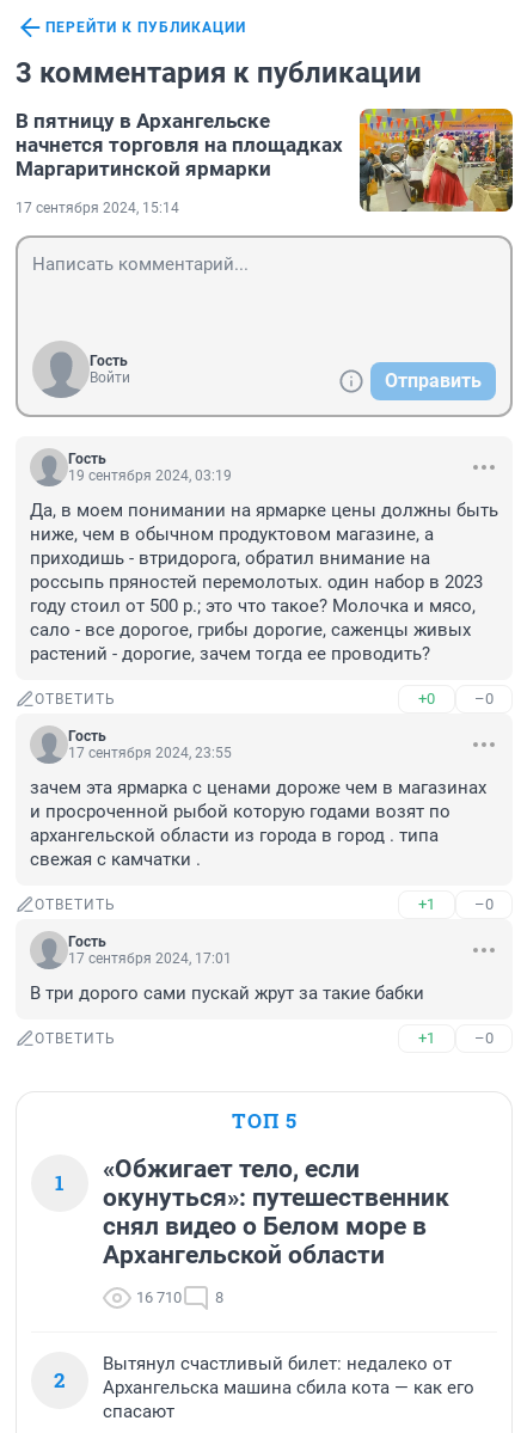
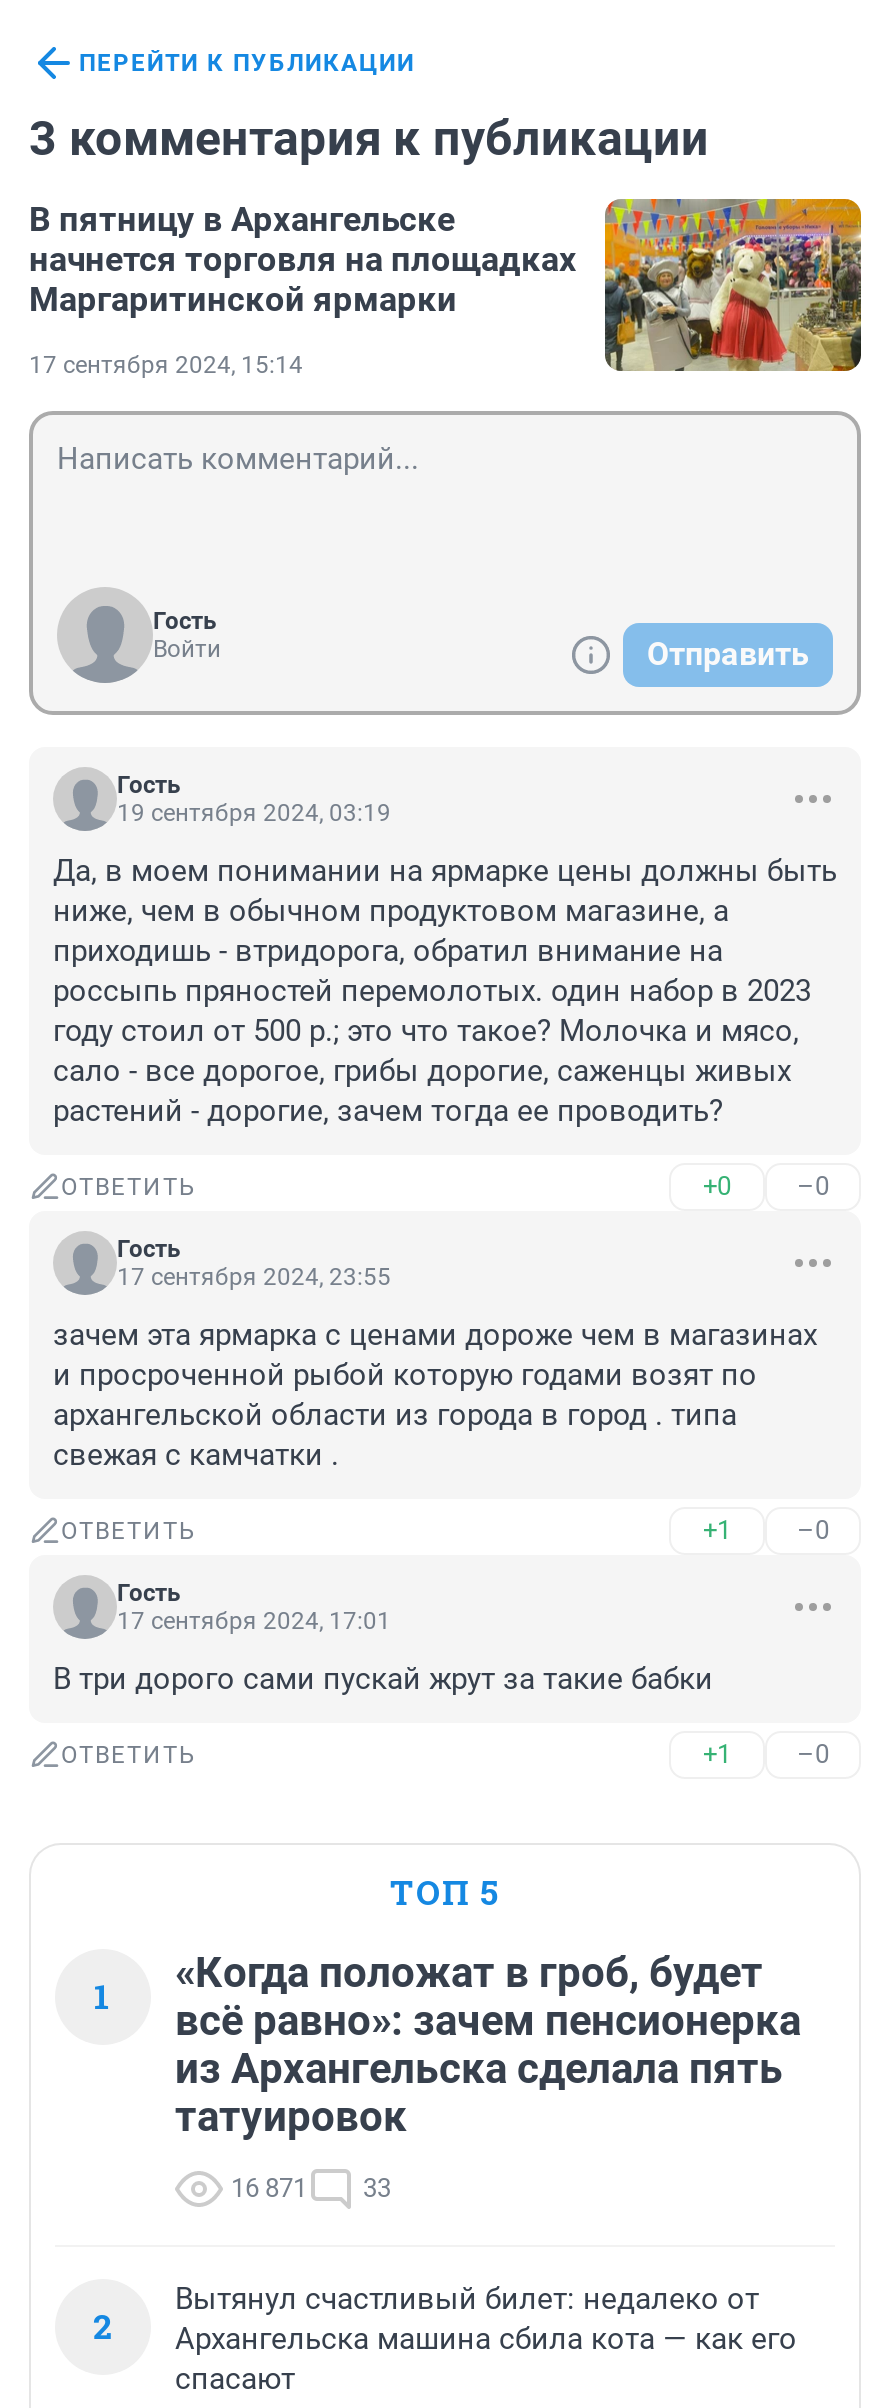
- «Обжигает тело, если
- окунуться»: путешественник
- снял видео о Белом море в
- Архангельской области
+ «Когда положат в гроб, будет
+ всё равно»: зачем пенсионерка
+ из Архангельска сделала пять
+ татуировок

- 16 710
- 8
+ 16 871
+ 33
